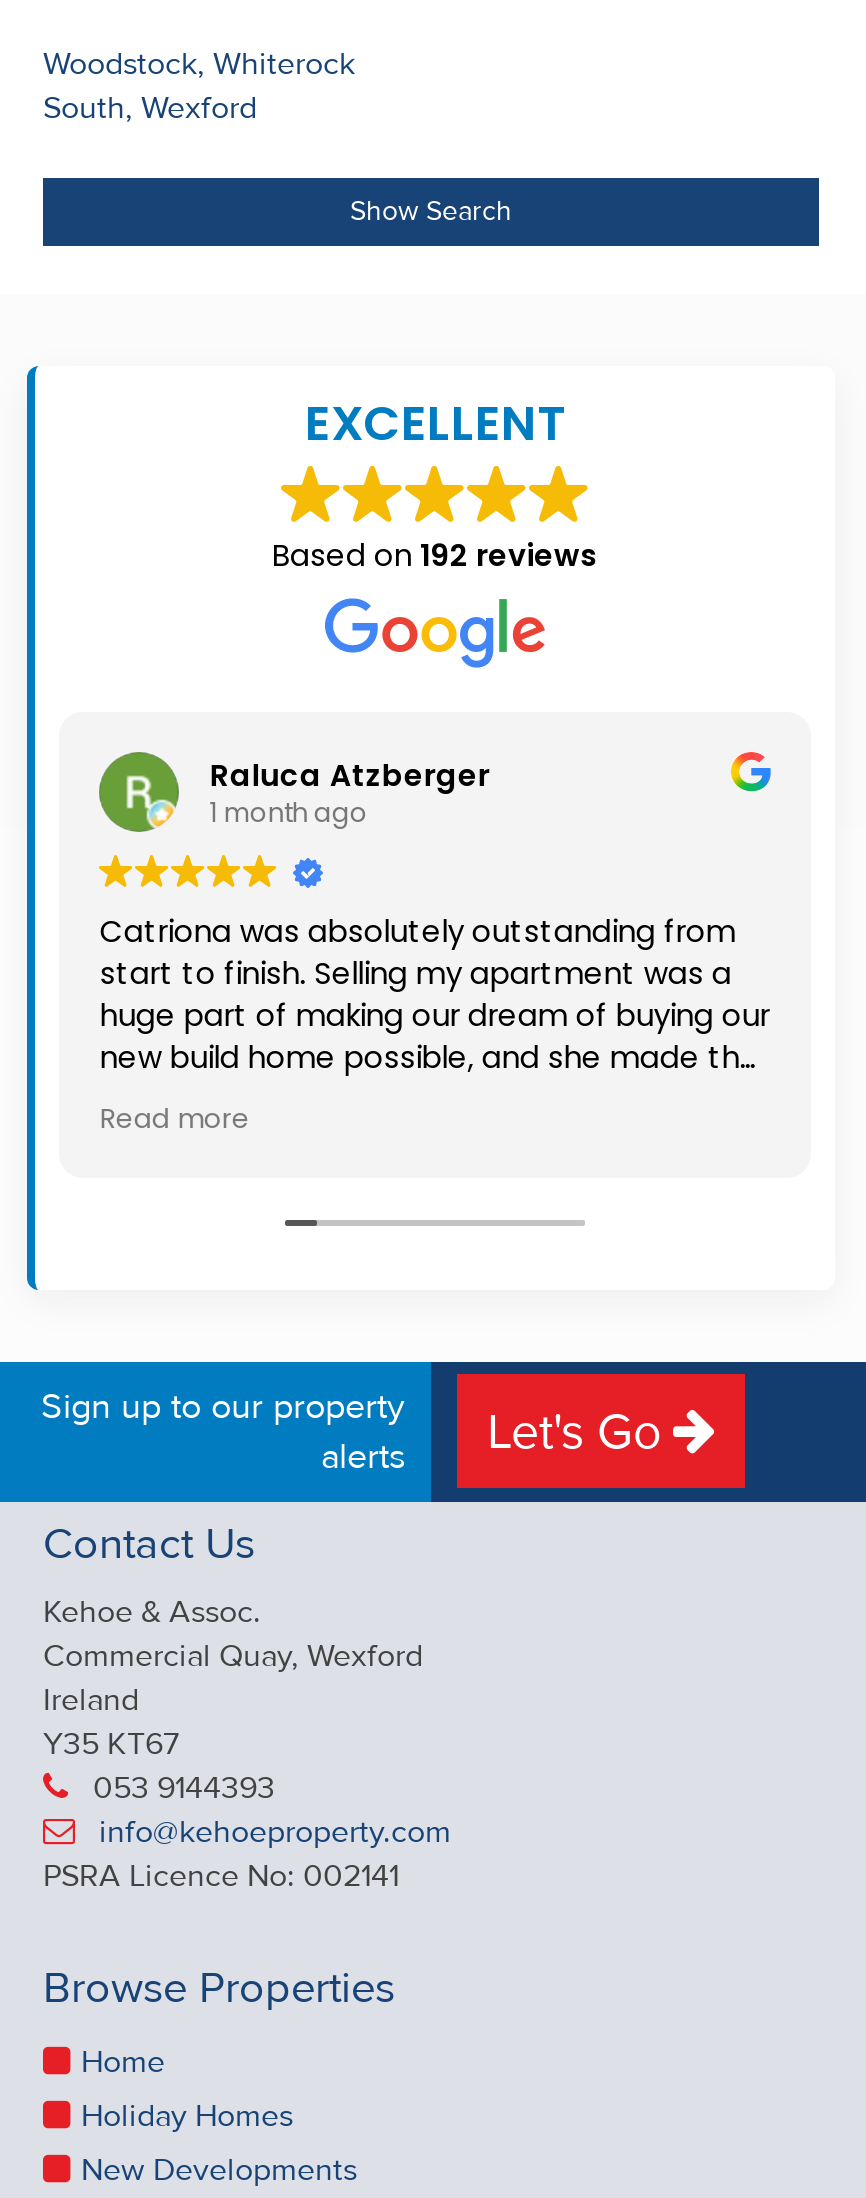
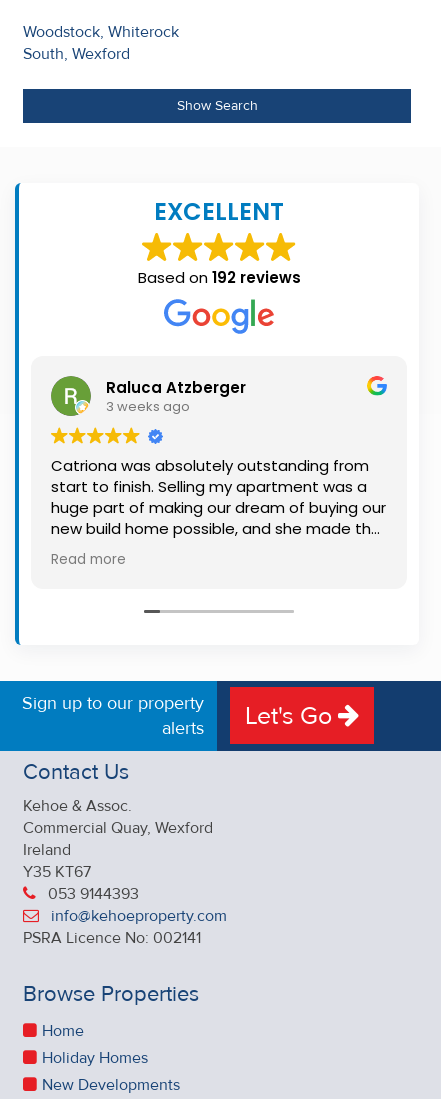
- 1 month ago
+ 3 weeks ago
